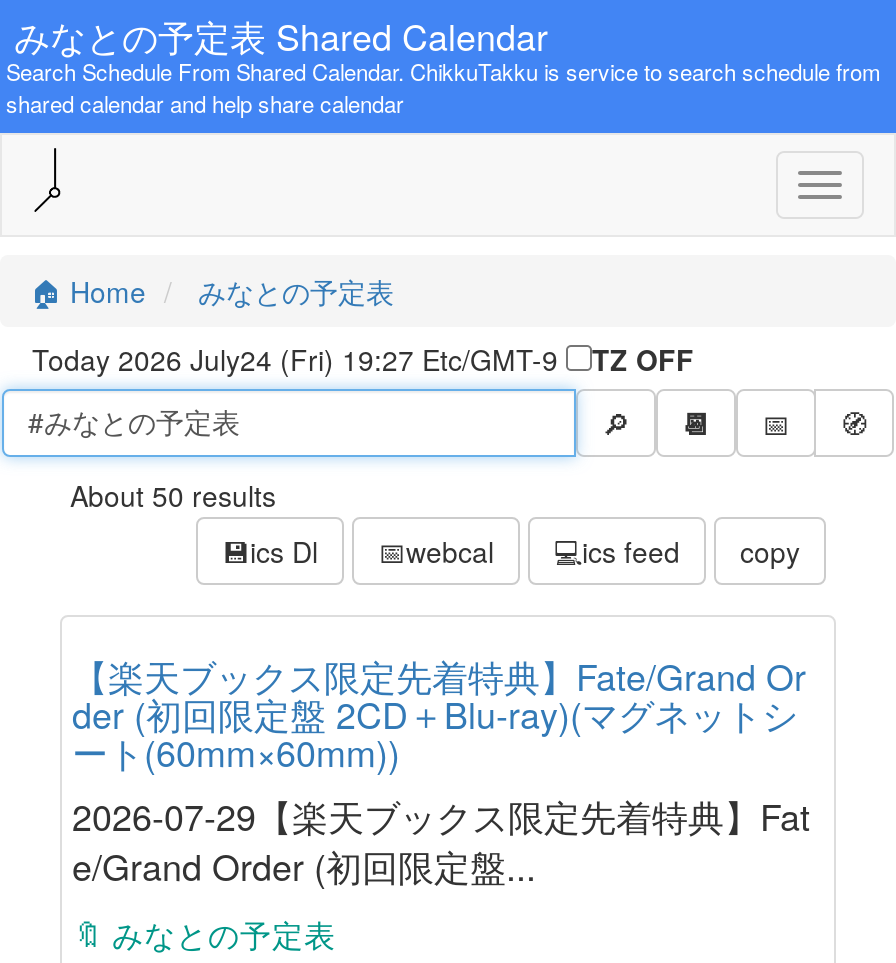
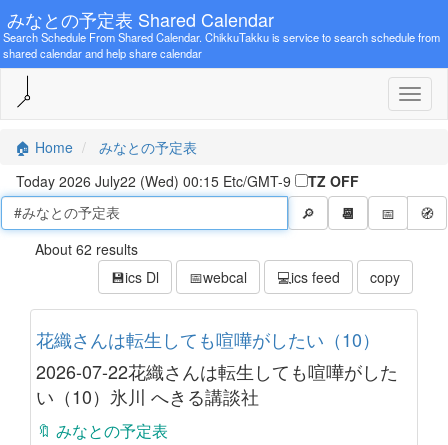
- Today 2026 July24 (Fri) 19:27 Etc/GMT-9
+ Today 2026 July22 (Wed) 00:15 Etc/GMT-9

- About 50 results
+ About 62 results

- 【楽天ブックス限定先着特典】Fate/Grand Or
- der (初回限定盤 2CD＋Blu-ray)(マグネットシ
- ート(60mm×60mm))
- 2026-07-29【楽天ブックス限定先着特典】Fat
- e/Grand Order (初回限定盤...
+ 花織さんは転生しても喧嘩がしたい（10）
+ 2026-07-22花織さんは転生しても喧嘩がした
+ い（10）氷川 へきる講談社
